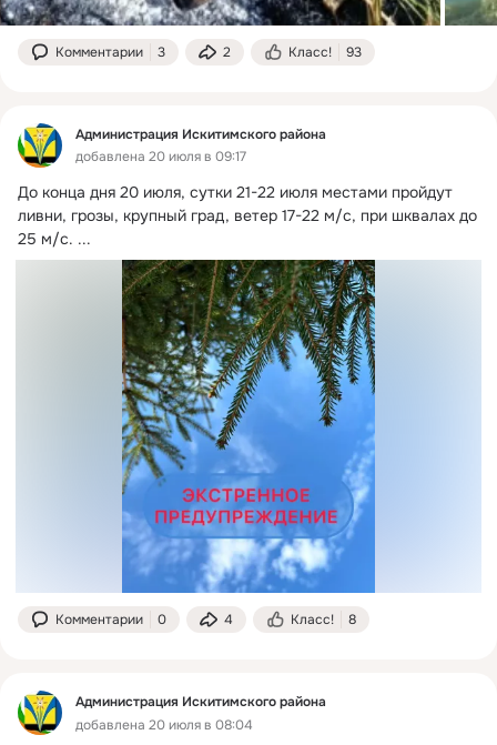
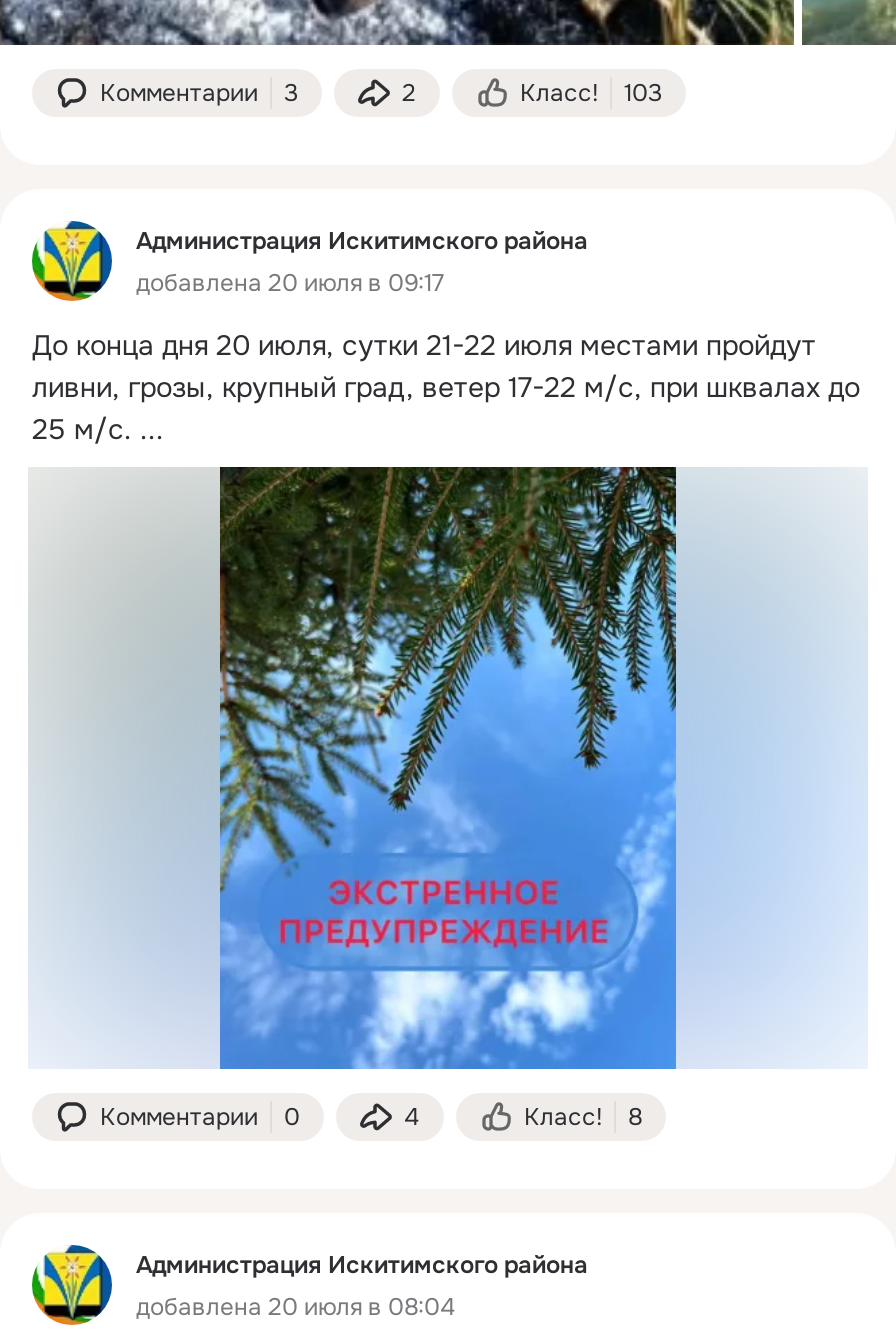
- Класс! 93
+ Класс! 103
